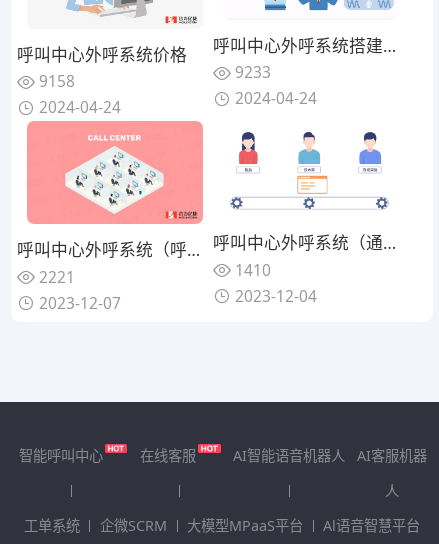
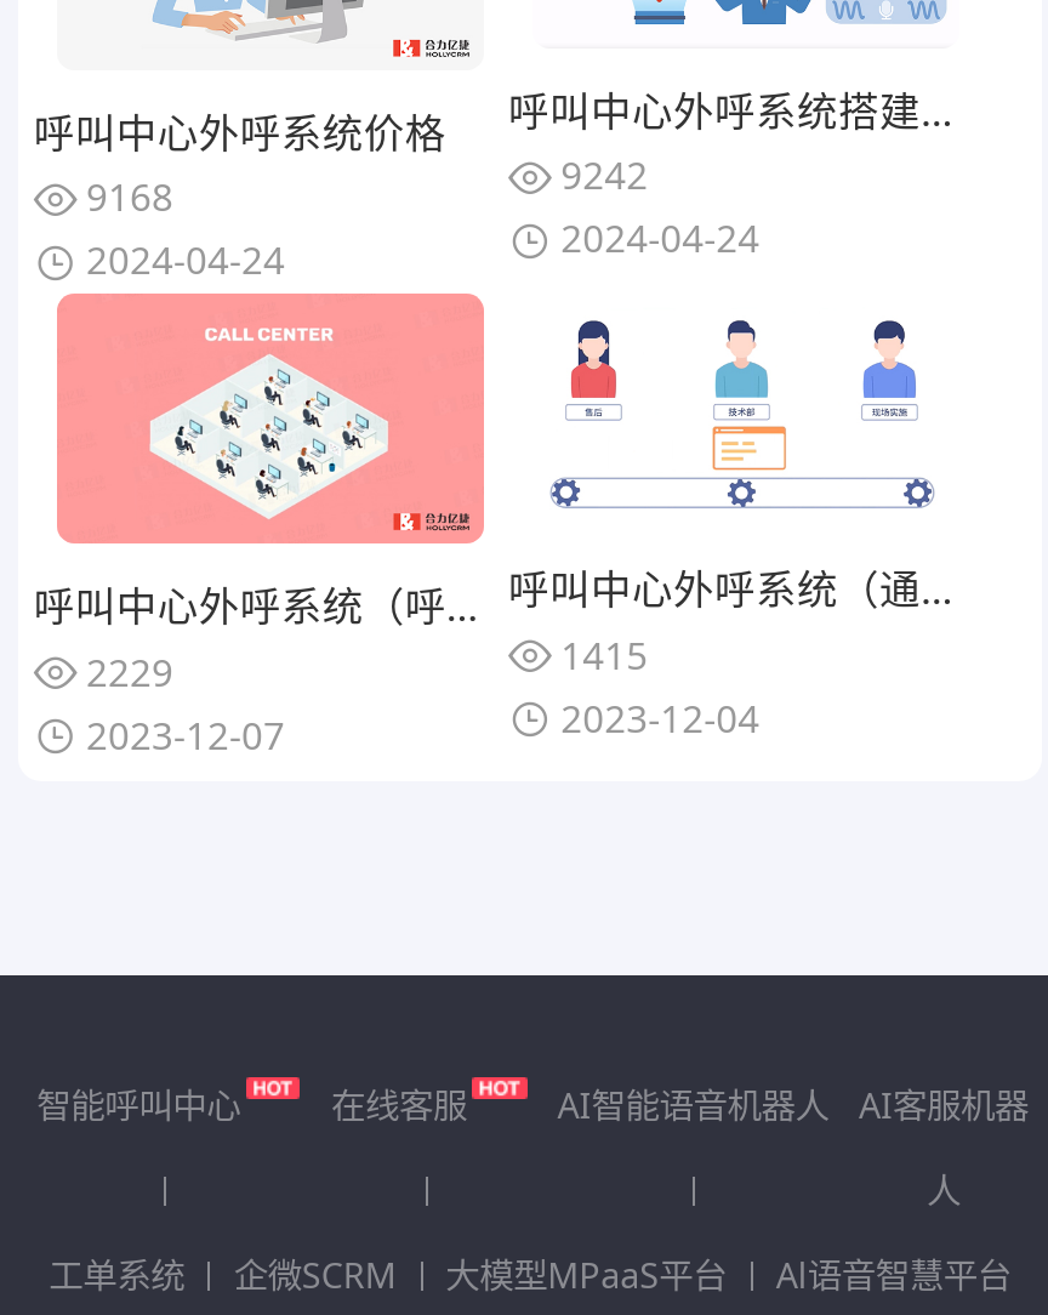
- 9233
+ 9242

- 9158
+ 9168

- 1410
+ 1415

- 2221
+ 2229
